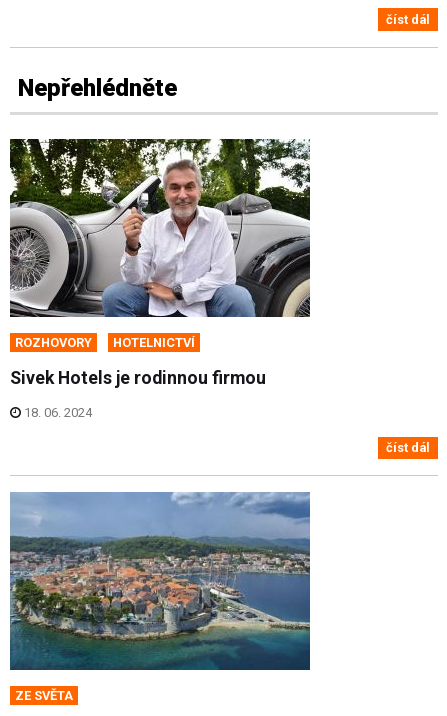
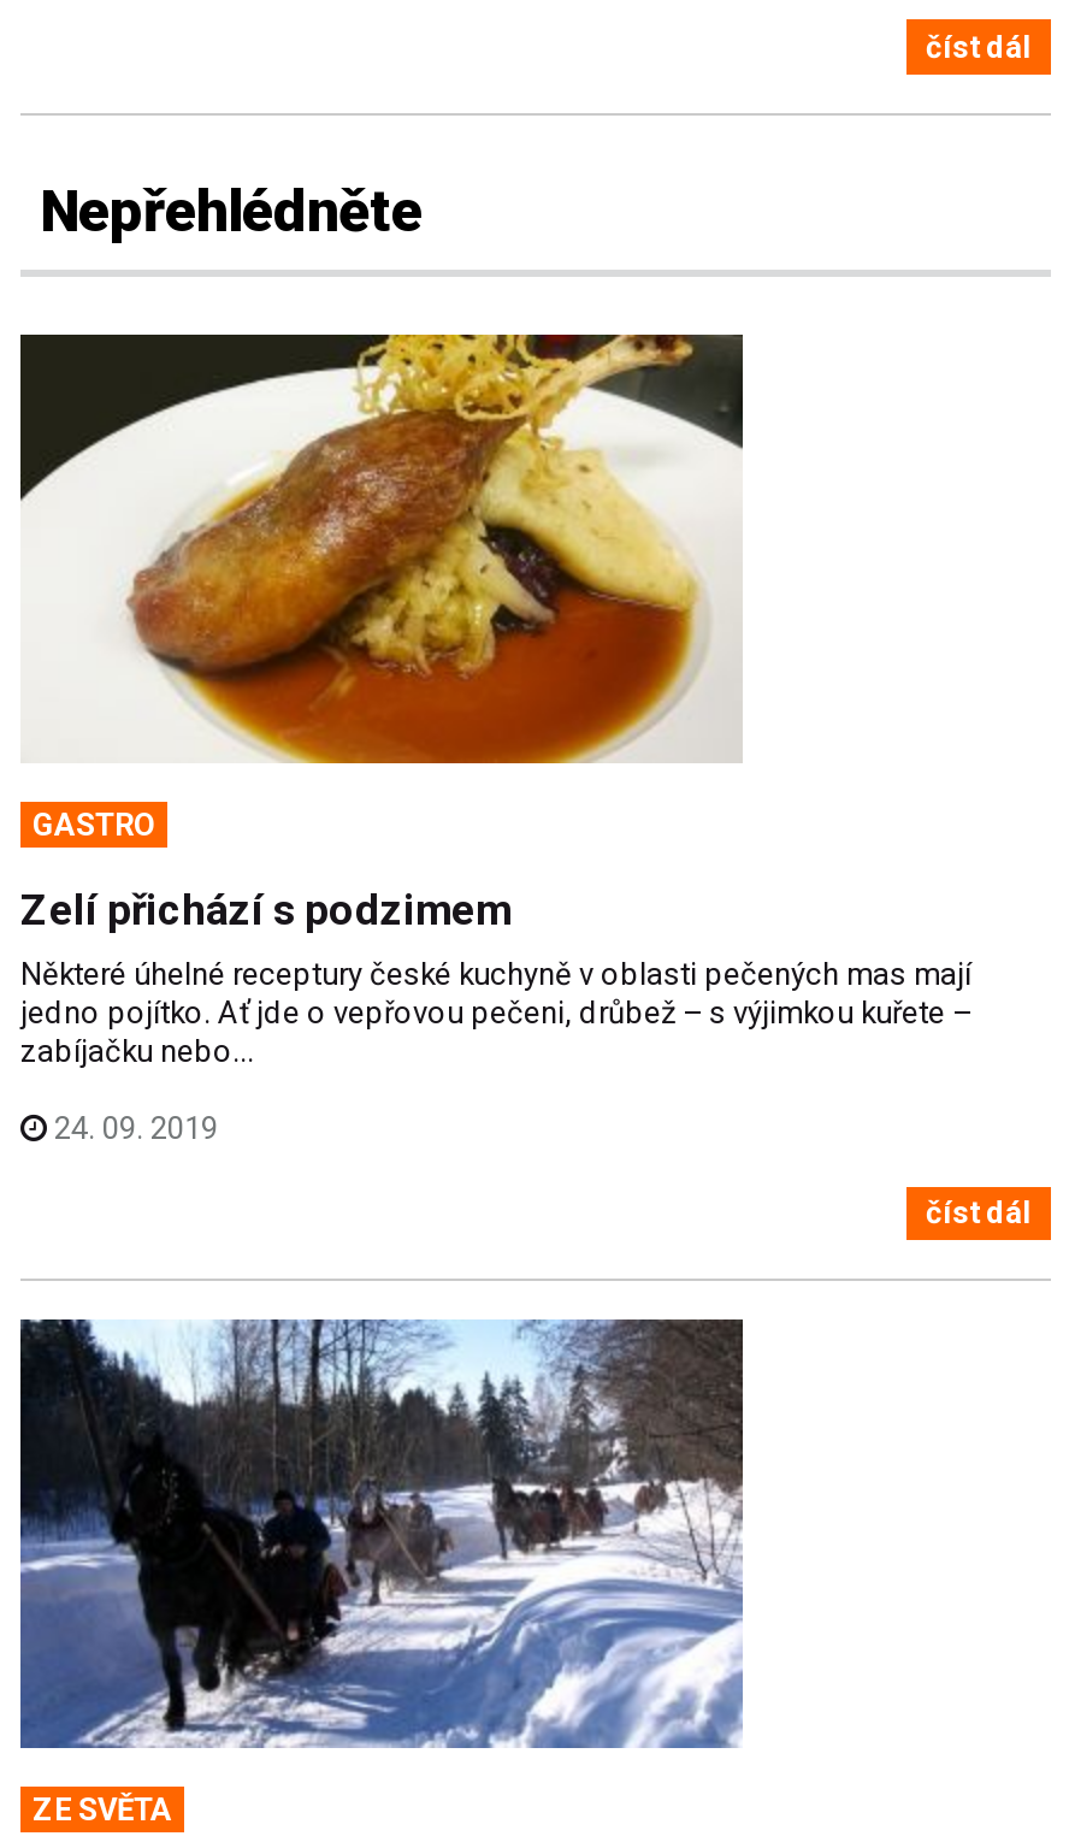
- [image]
- ROZHOVORY
- HOTELNICTVÍ
+ [image]
+ GASTRO

- Sivek Hotels je rodinnou firmou
+ Zelí přichází s podzimem
+ Některé úhelné receptury české kuchyně v oblasti pečených mas mají
+ jedno pojítko. Ať jde o vepřovou pečeni, drůbež – s výjimkou kuřete –
+ zabíjačku nebo...

- 18. 06. 2024
+ 24. 09. 2019

- [image]
+ [image]
